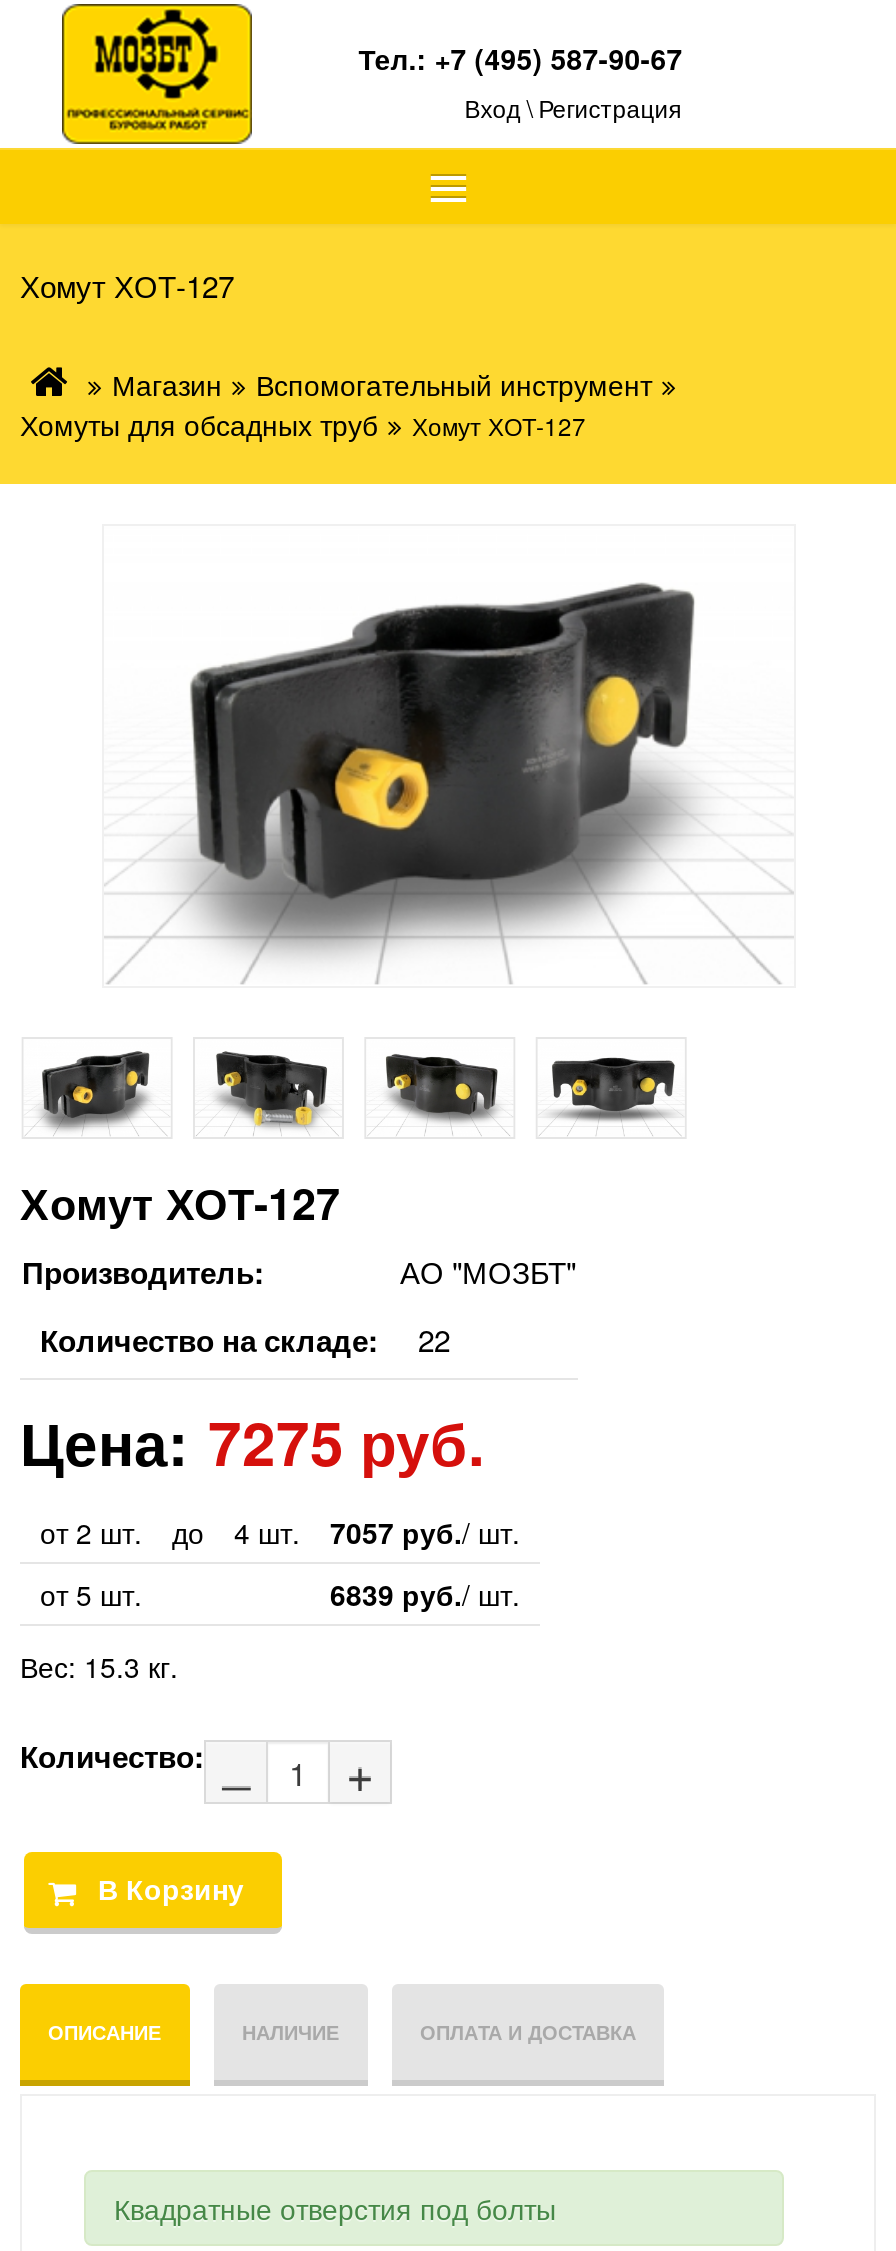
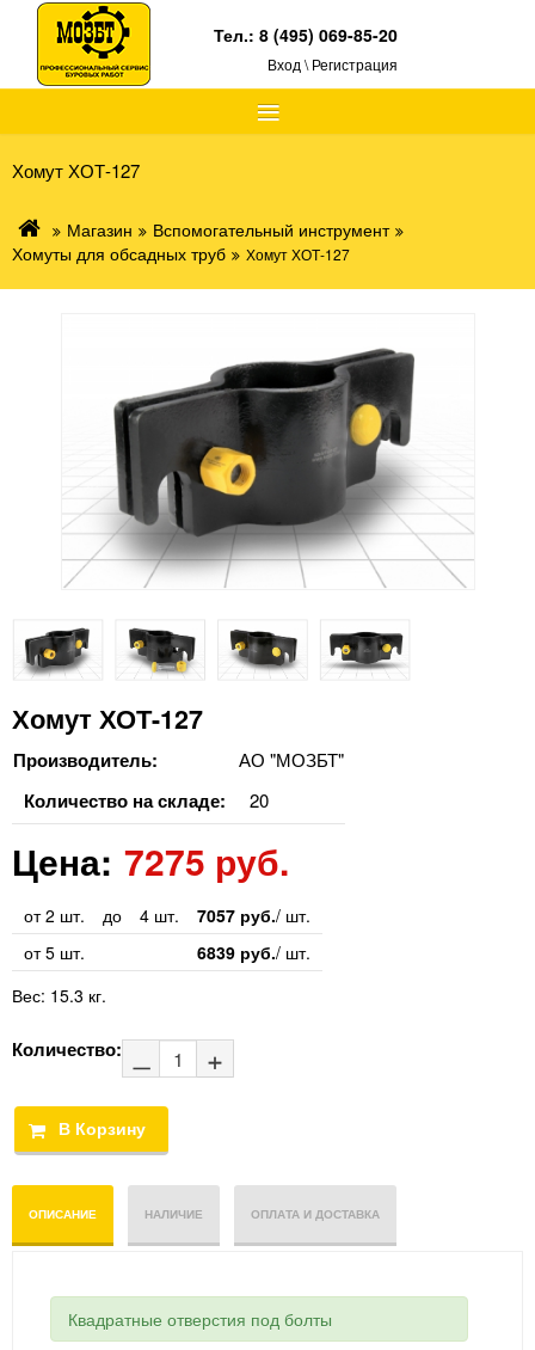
- Тел.: +7 (495) 587-90-67
+ Тел.: 8 (495) 069-85-20

- Количество на складе: 22
+ Количество на складе: 20
